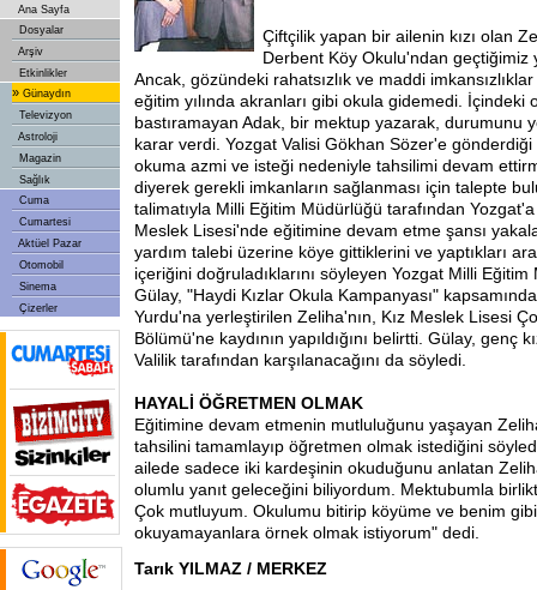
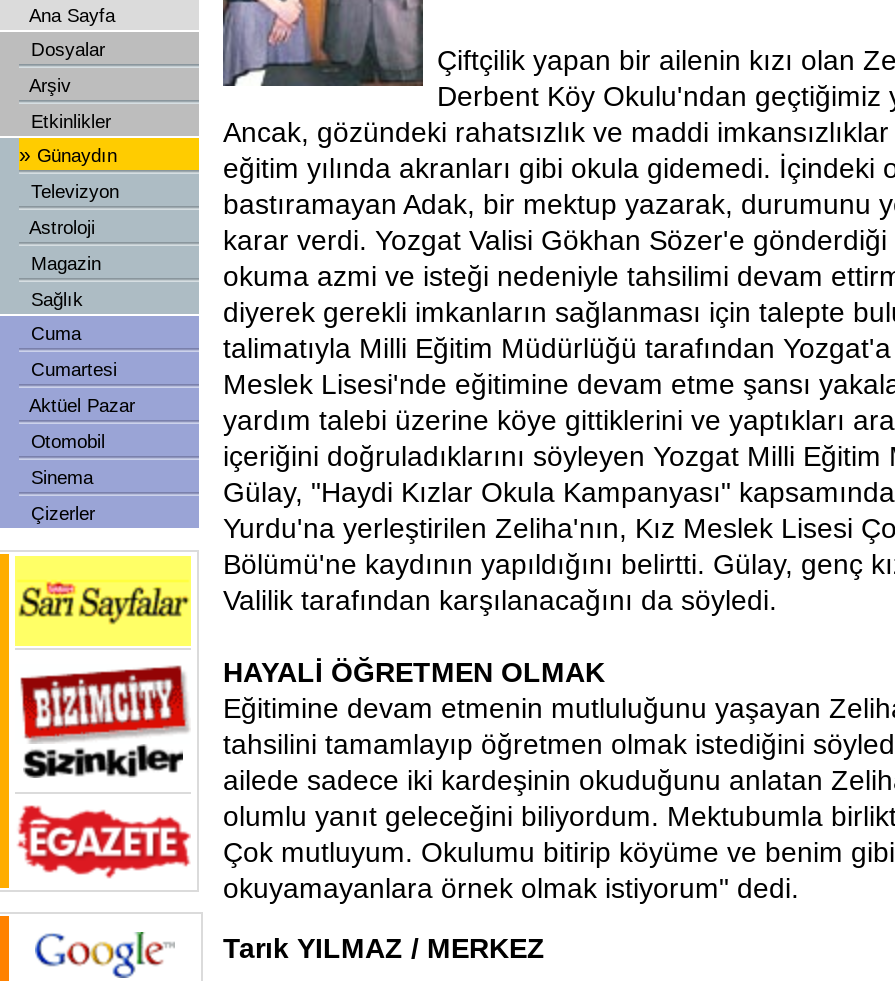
- [image]
+ [image]
